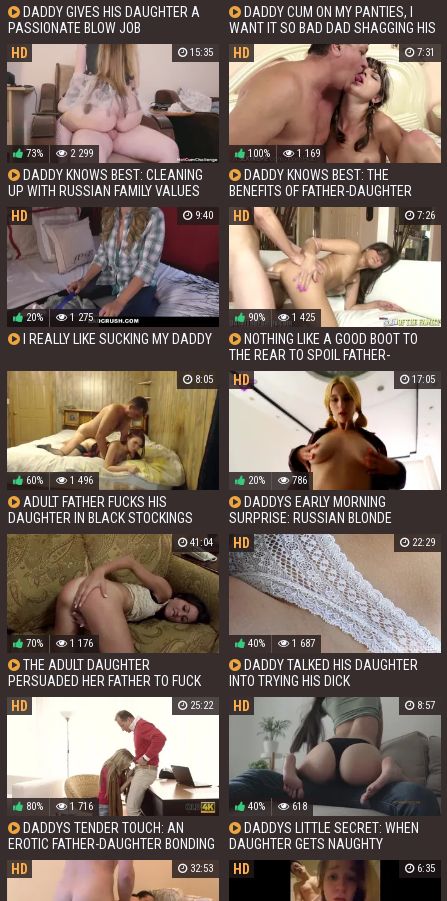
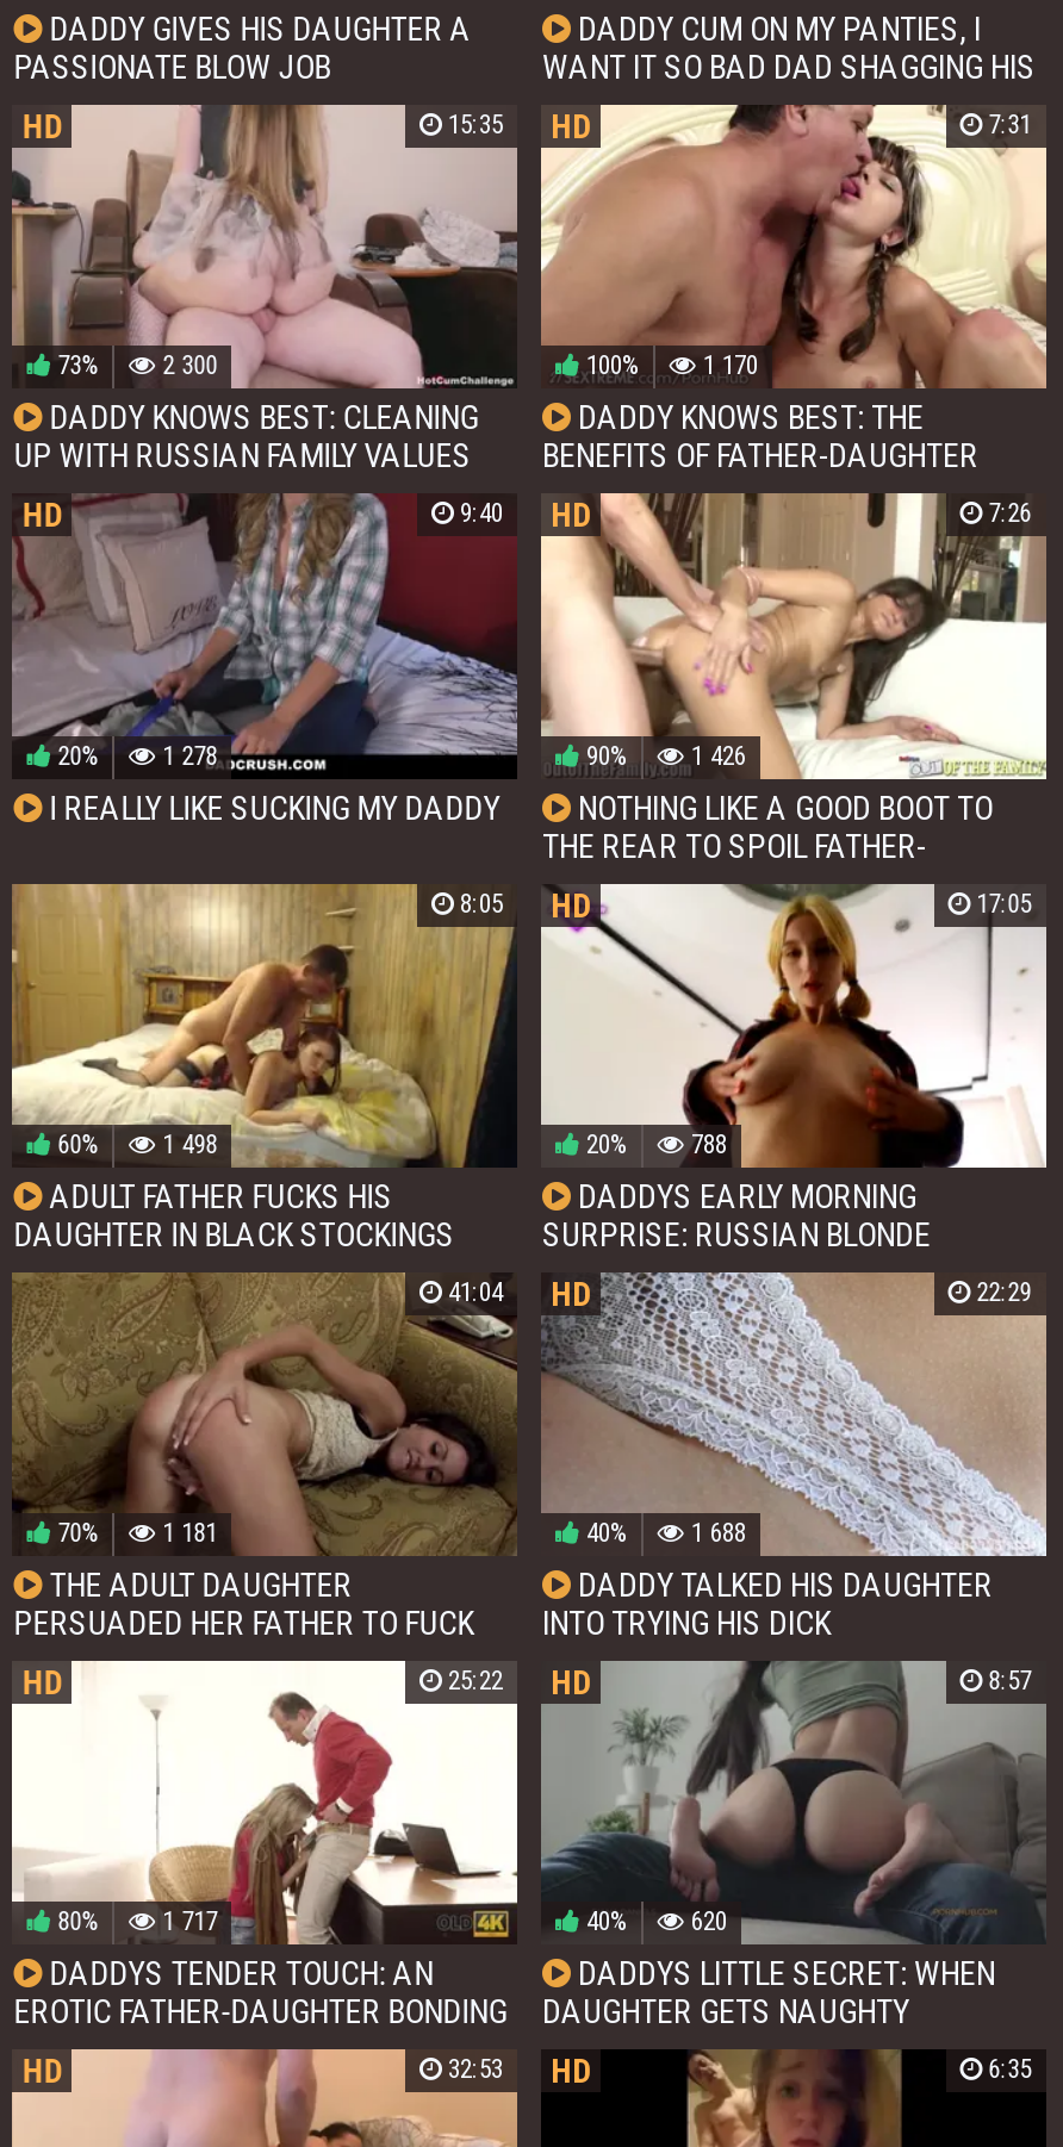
- 73% 2 299
+ 73% 2 300

- 100% 1 169
+ 100% 1 170

- 20% 1 275
+ 20% 1 278

- 90% 1 425
+ 90% 1 426

- 60% 1 496
+ 60% 1 498

- 20% 786
+ 20% 788

- 70% 1 176
+ 70% 1 181

- 40% 1 687
+ 40% 1 688

- 80% 1 716
+ 80% 1 717

- 40% 618
+ 40% 620
